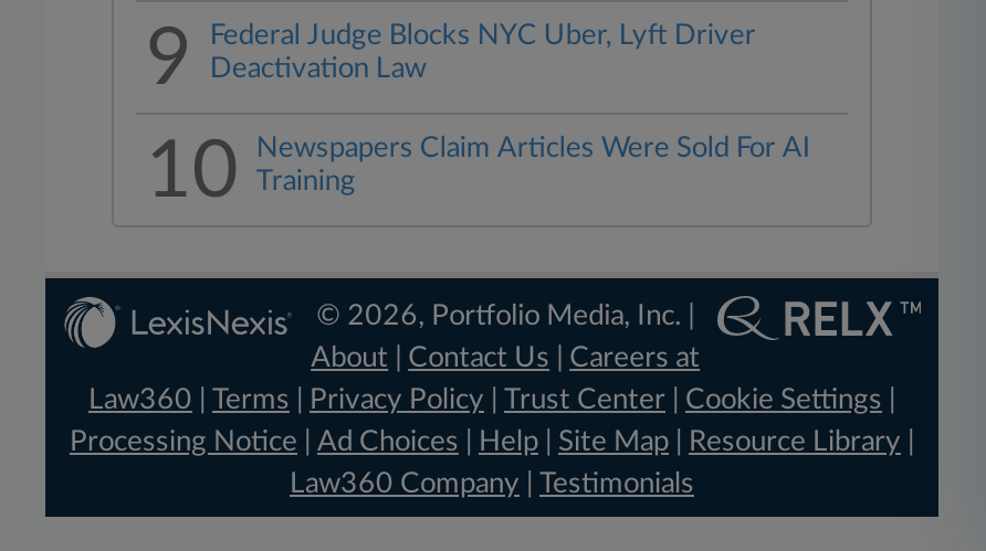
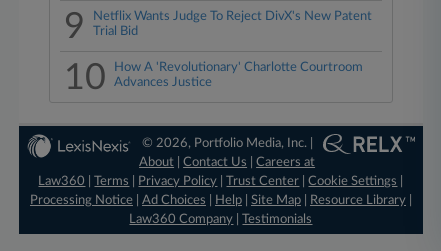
- Federal Judge Blocks NYC Uber, Lyft Driver
- Deactivation Law
+ Netflix Wants Judge To Reject DivX's New Patent
+ Trial Bid

- Newspapers Claim Articles Were Sold For AI
- Training
+ How A 'Revolutionary' Charlotte Courtroom
+ Advances Justice
